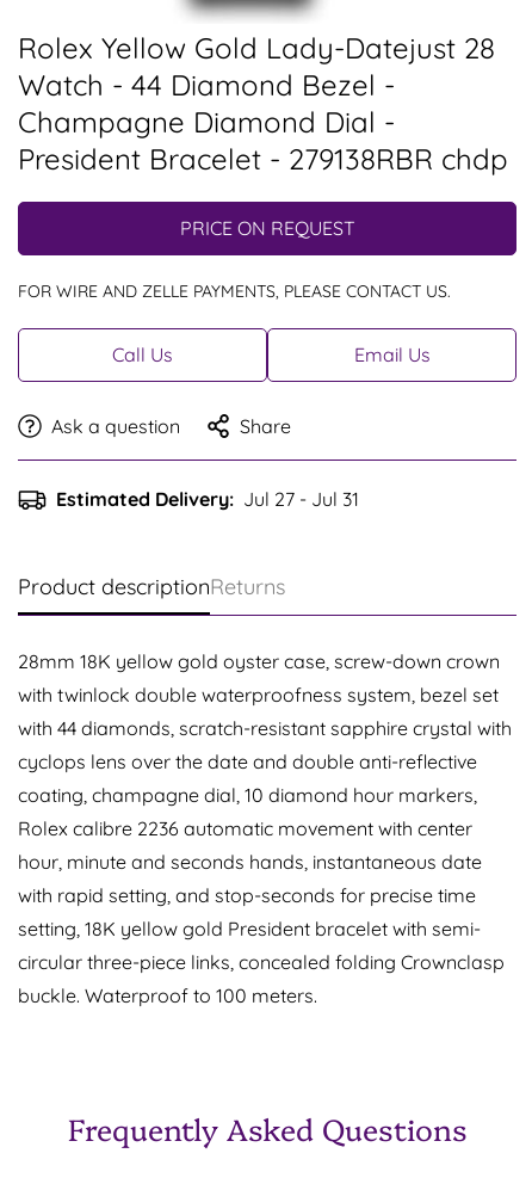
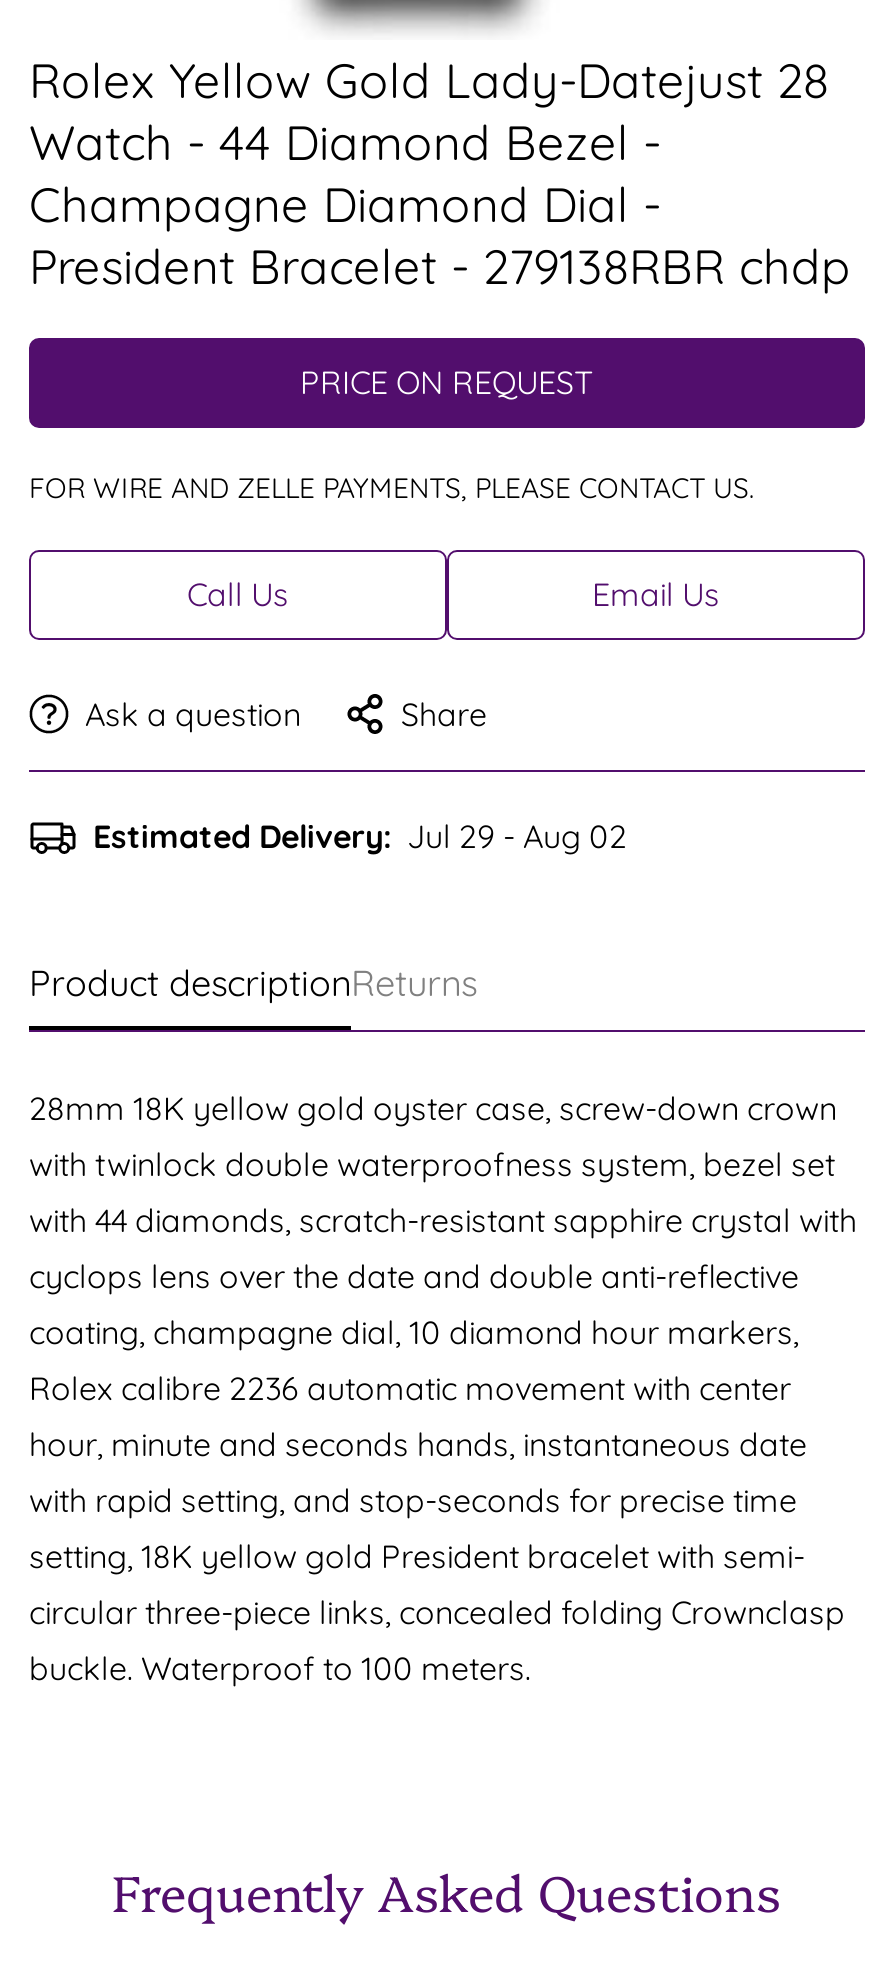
- Estimated Delivery: Jul 27 - Jul 31
+ Estimated Delivery: Jul 29 - Aug 02
